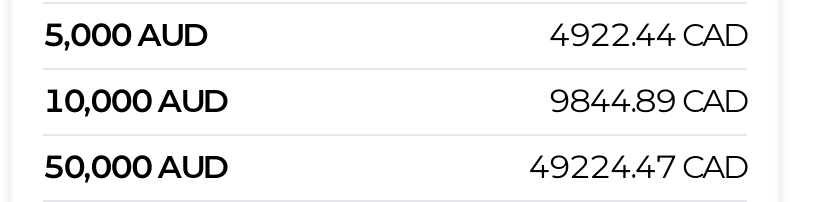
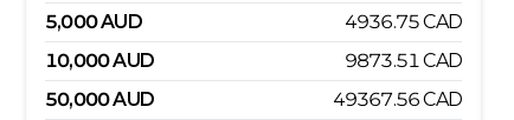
- 4922.44 CAD
+ 4936.75 CAD

- 9844.89 CAD
+ 9873.51 CAD

- 49224.47 CAD
+ 49367.56 CAD
